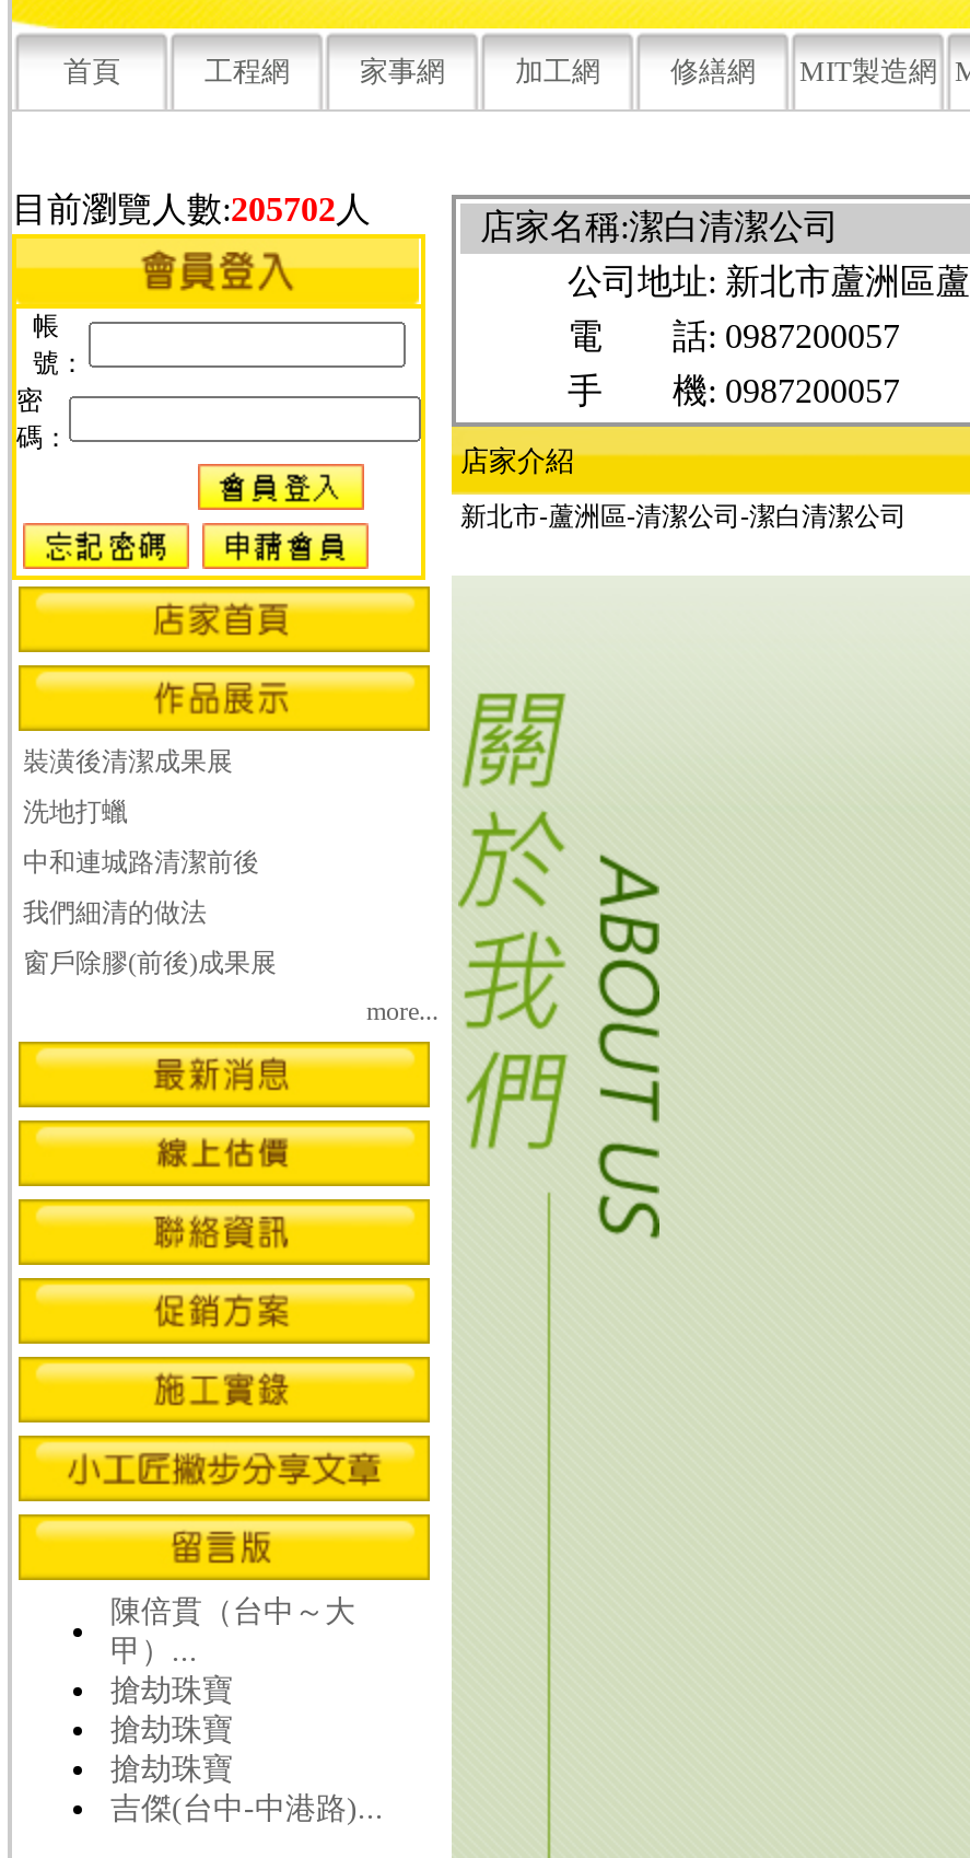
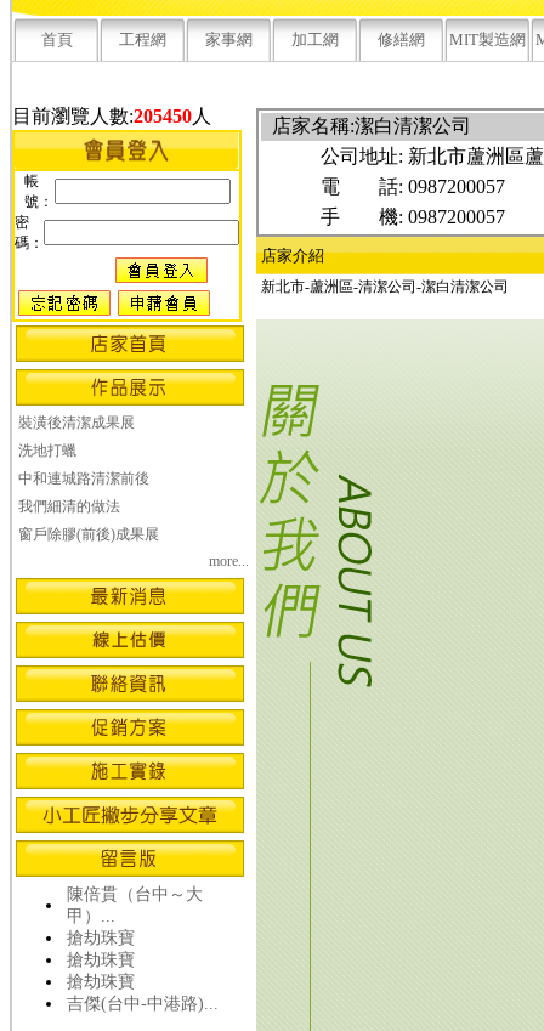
- 目前瀏覽人數:205702人
+ 目前瀏覽人數:205450人
